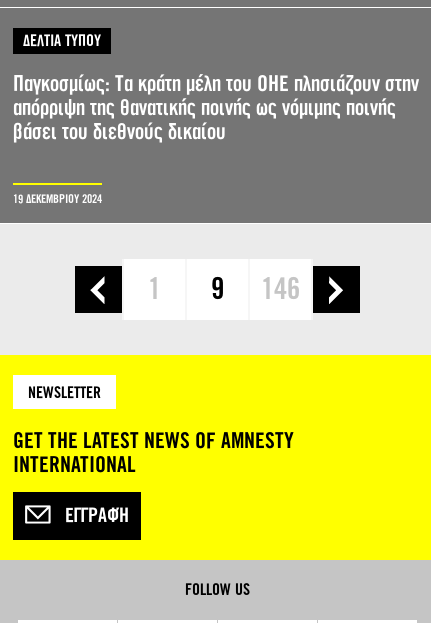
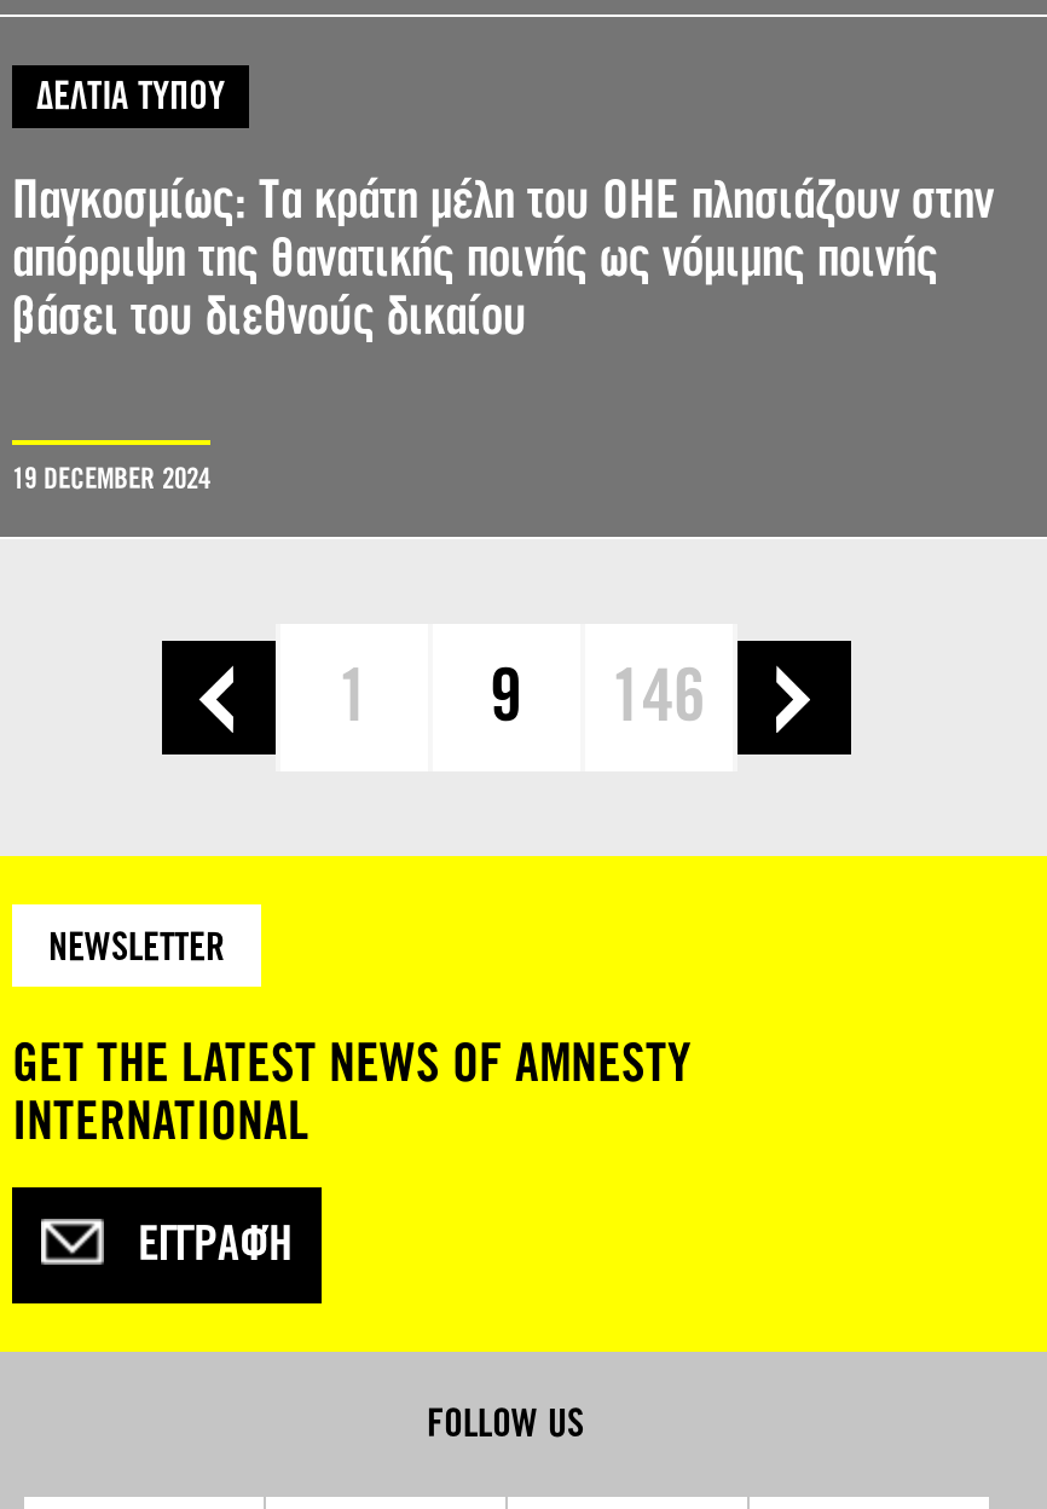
- 19 ΔΕΚΕΜΒΡΙΟΥ 2024
+ 19 DECEMBER 2024
